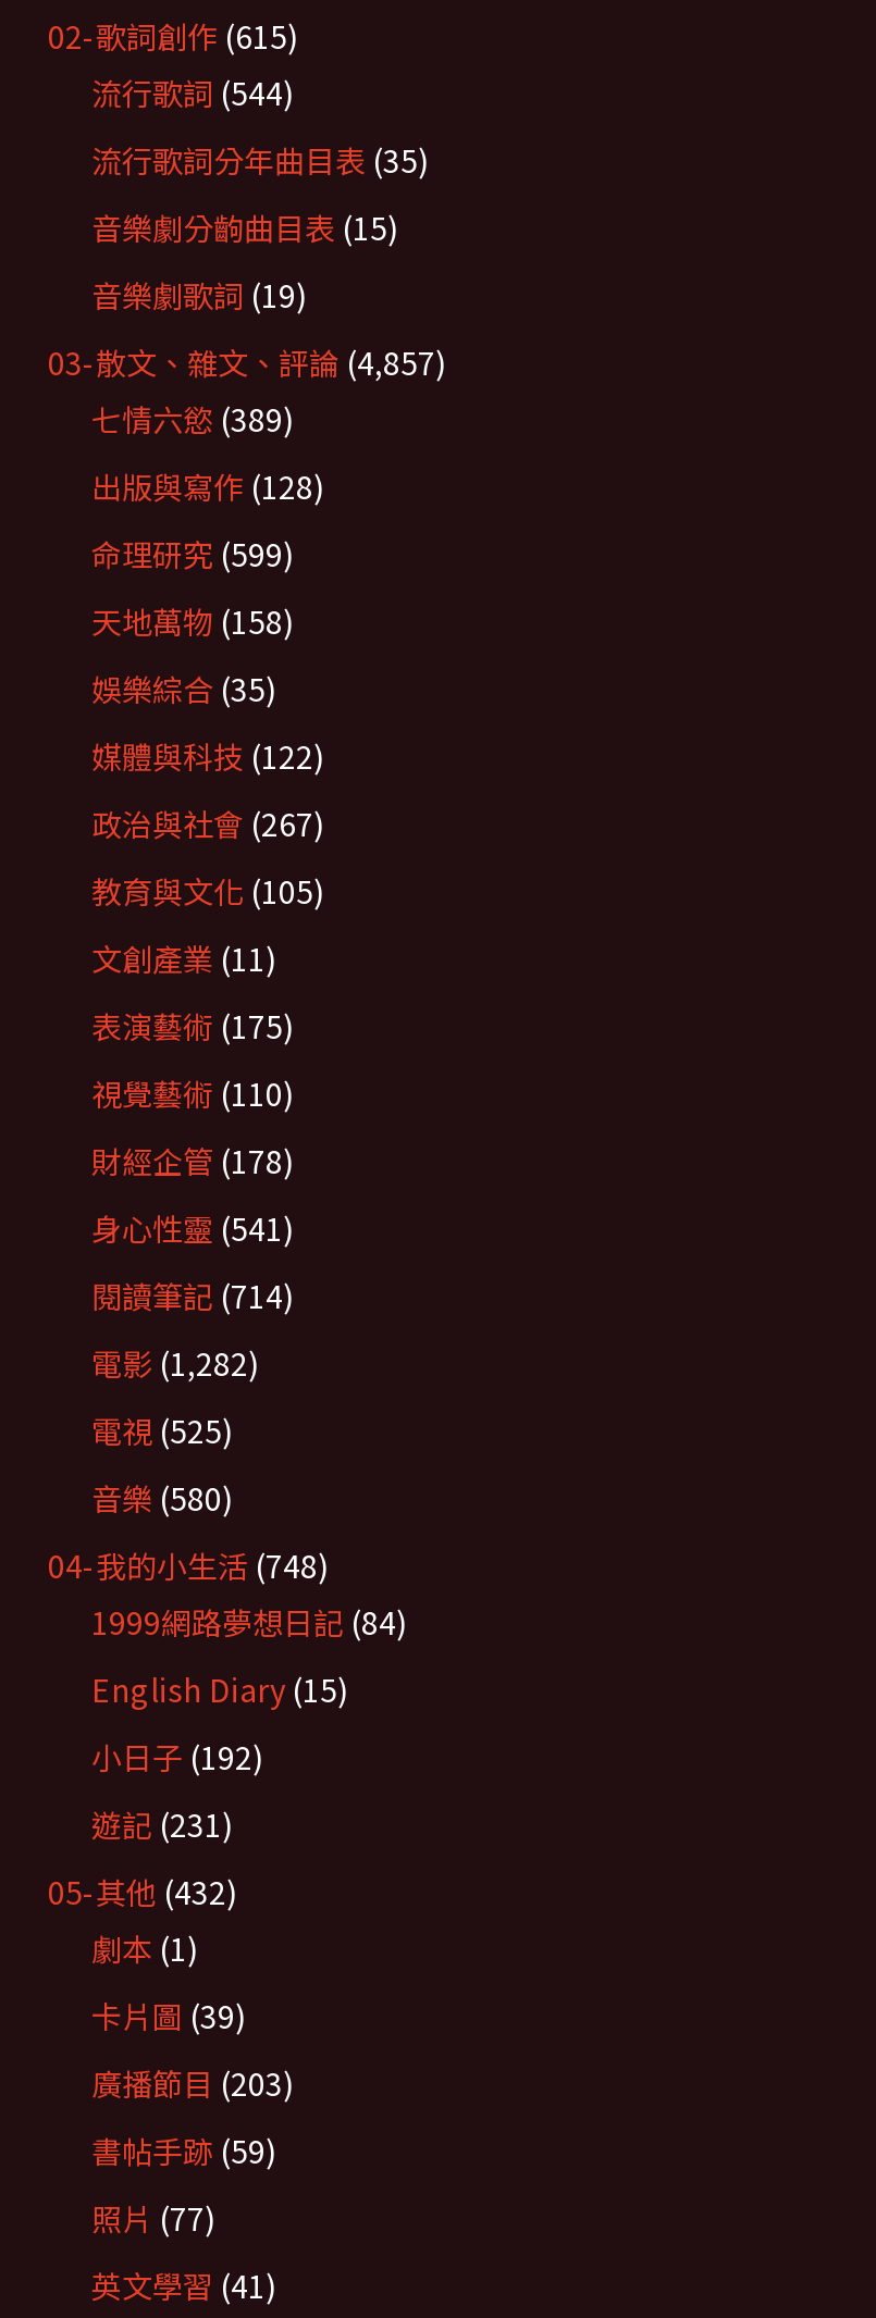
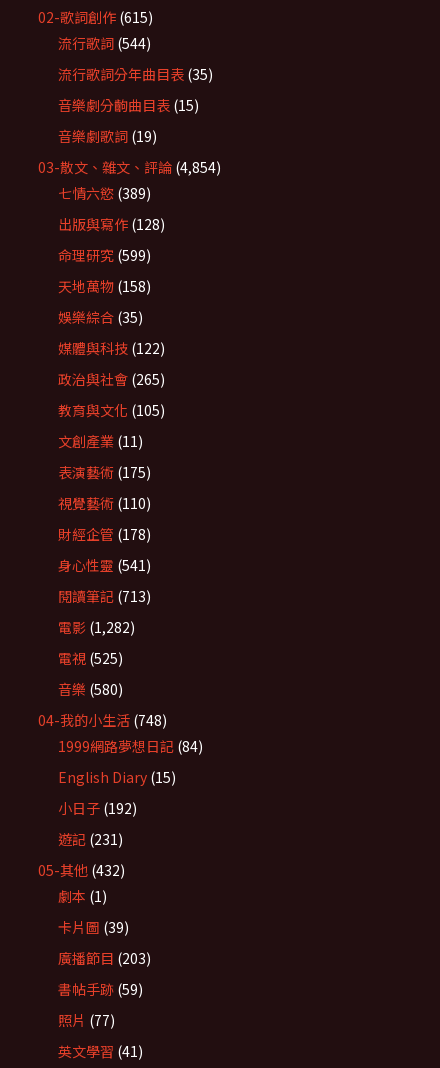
- 03-散文、雜文、評論(4,857)
+ 03-散文、雜文、評論(4,854)

- 政治與社會(267)
+ 政治與社會(265)

- 閱讀筆記(714)
+ 閱讀筆記(713)
